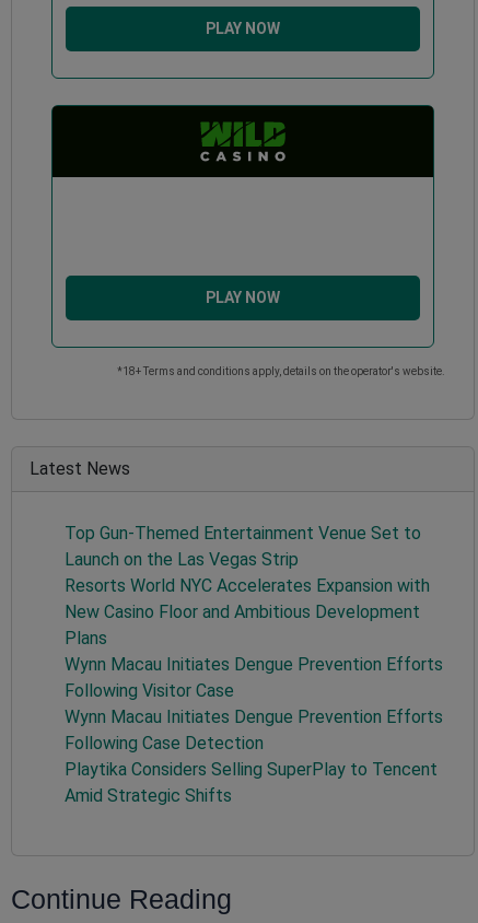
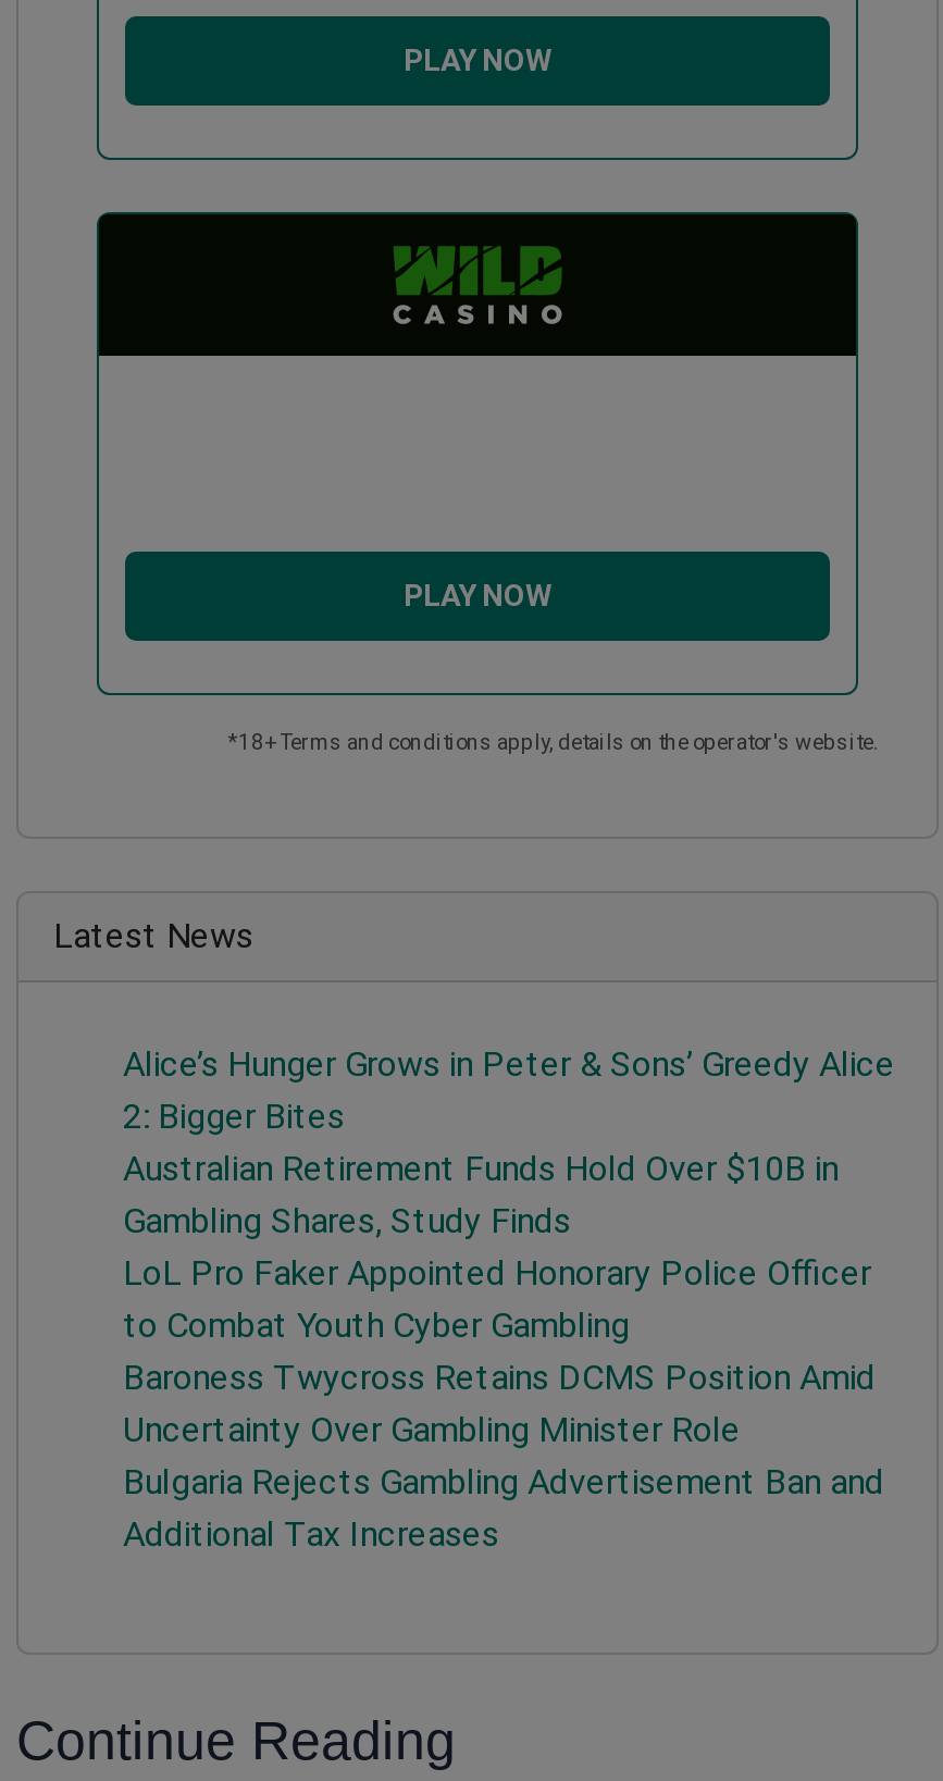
- Top Gun-Themed Entertainment Venue Set to
- Launch on the Las Vegas Strip
- Resorts World NYC Accelerates Expansion with
- New Casino Floor and Ambitious Development
- Plans
- Wynn Macau Initiates Dengue Prevention Efforts
- Following Visitor Case
- Wynn Macau Initiates Dengue Prevention Efforts
- Following Case Detection
- Playtika Considers Selling SuperPlay to Tencent
- Amid Strategic Shifts
+ Alice’s Hunger Grows in Peter & Sons’ Greedy Alice
+ 2: Bigger Bites
+ Australian Retirement Funds Hold Over $10B in
+ Gambling Shares, Study Finds
+ LoL Pro Faker Appointed Honorary Police Officer
+ to Combat Youth Cyber Gambling
+ Baroness Twycross Retains DCMS Position Amid
+ Uncertainty Over Gambling Minister Role
+ Bulgaria Rejects Gambling Advertisement Ban and
+ Additional Tax Increases
